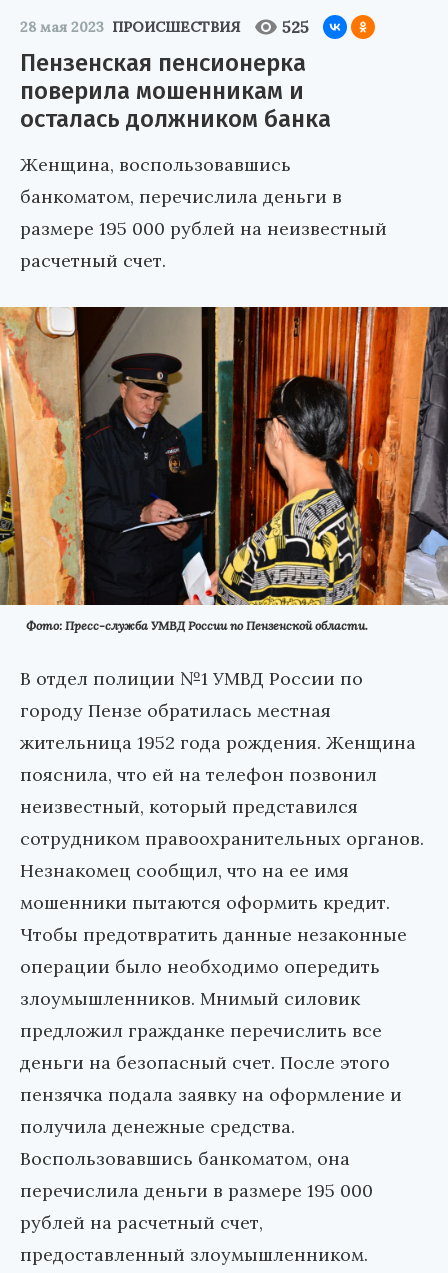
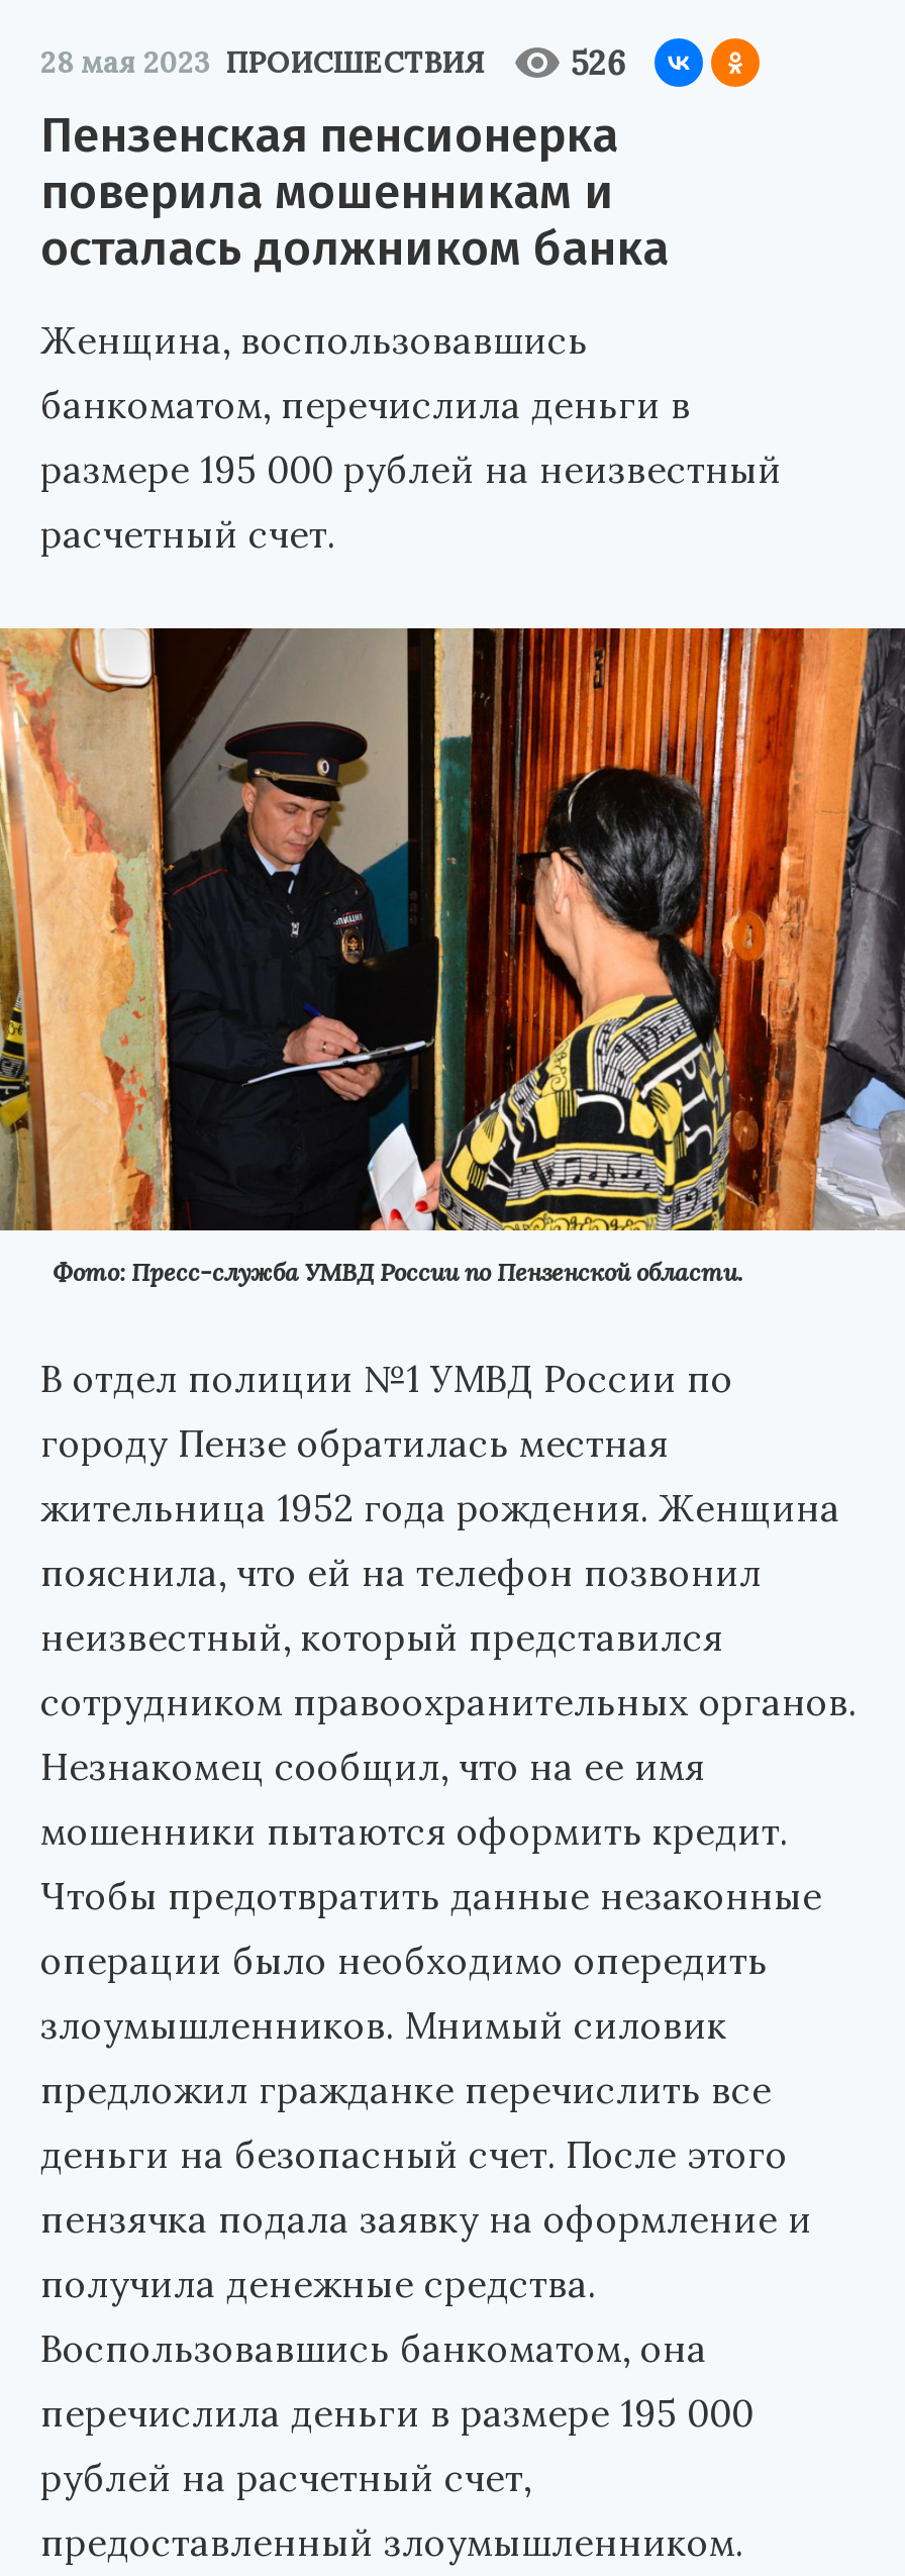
- 525
+ 526
